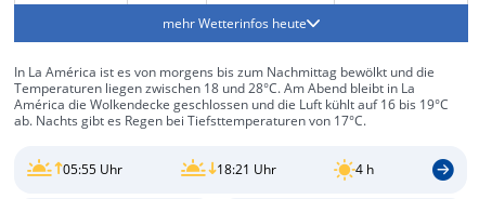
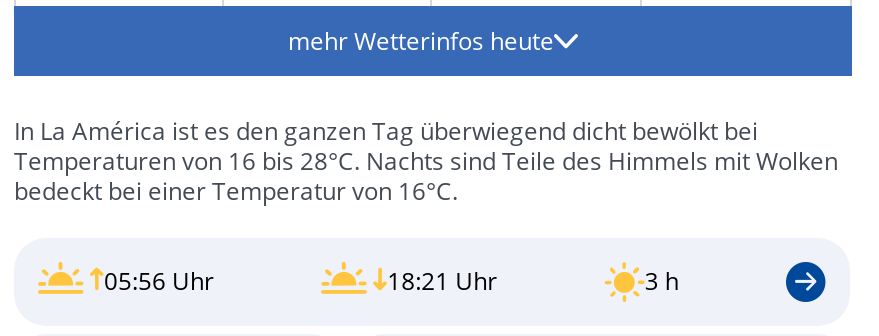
- In La América ist es von morgens bis zum Nachmittag bewölkt und die
- Temperaturen liegen zwischen 18 und 28°C. Am Abend bleibt in La
- América die Wolkendecke geschlossen und die Luft kühlt auf 16 bis 19°C
- ab. Nachts gibt es Regen bei Tiefsttemperaturen von 17°C.
+ In La América ist es den ganzen Tag überwiegend dicht bewölkt bei
+ Temperaturen von 16 bis 28°C. Nachts sind Teile des Himmels mit Wolken
+ bedeckt bei einer Temperatur von 16°C.

- 05:55 Uhr
+ 05:56 Uhr

- 4 h
+ 3 h
